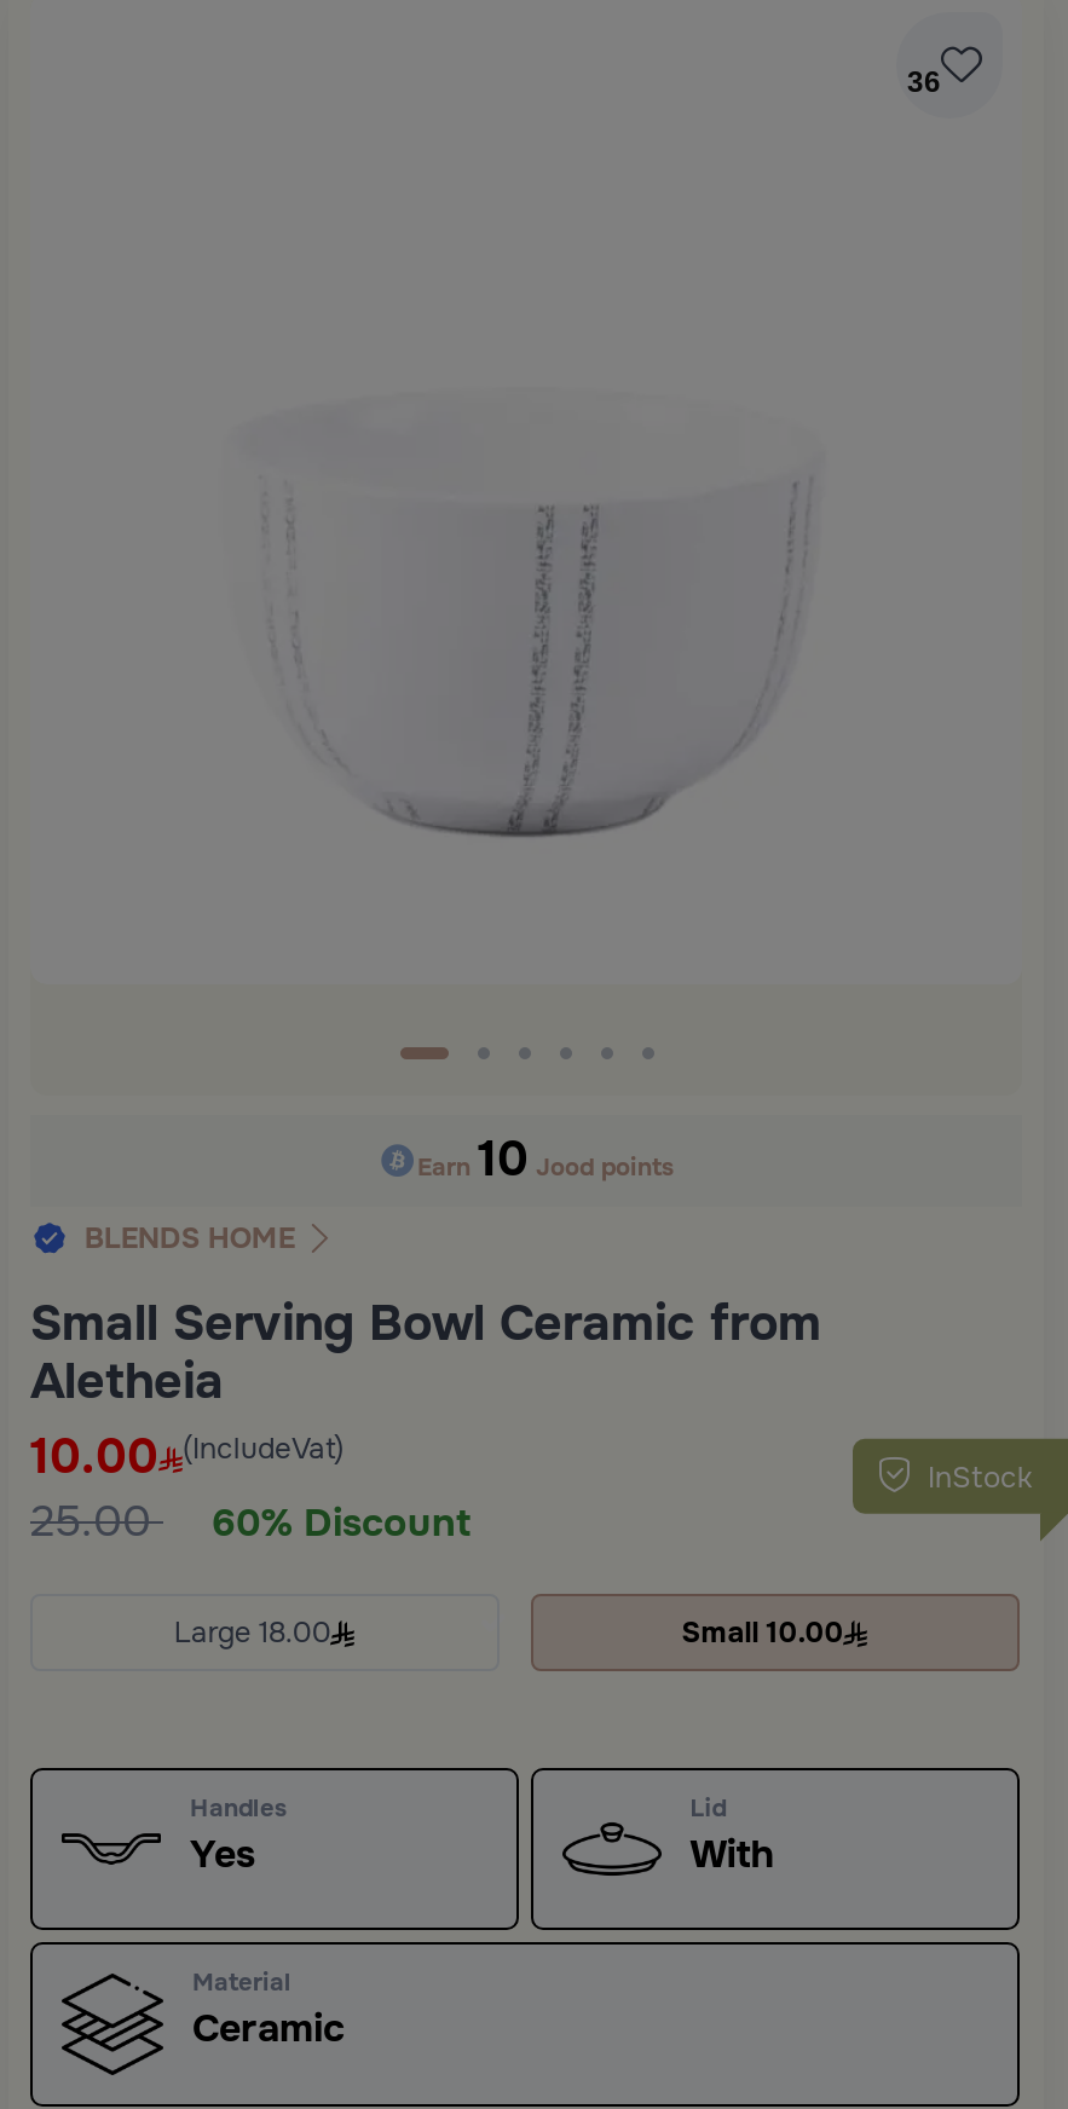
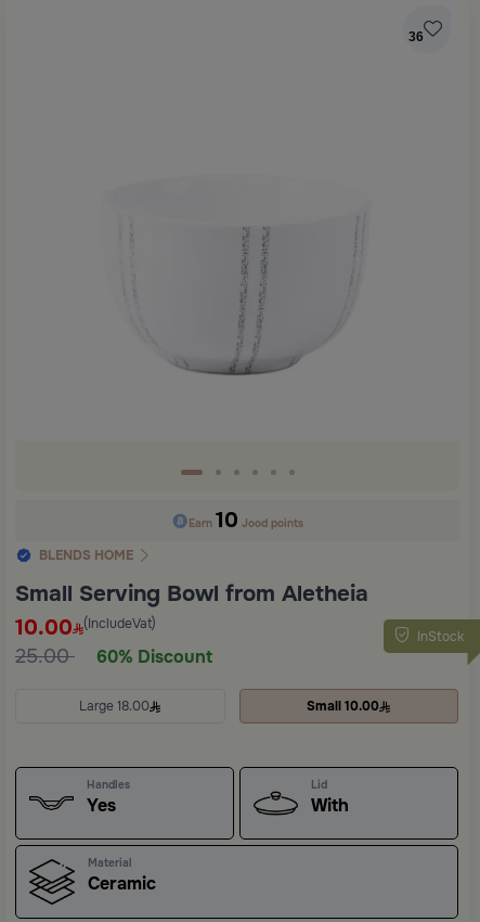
- Small Serving Bowl Ceramic from
- Aletheia
+ Small Serving Bowl from Aletheia
